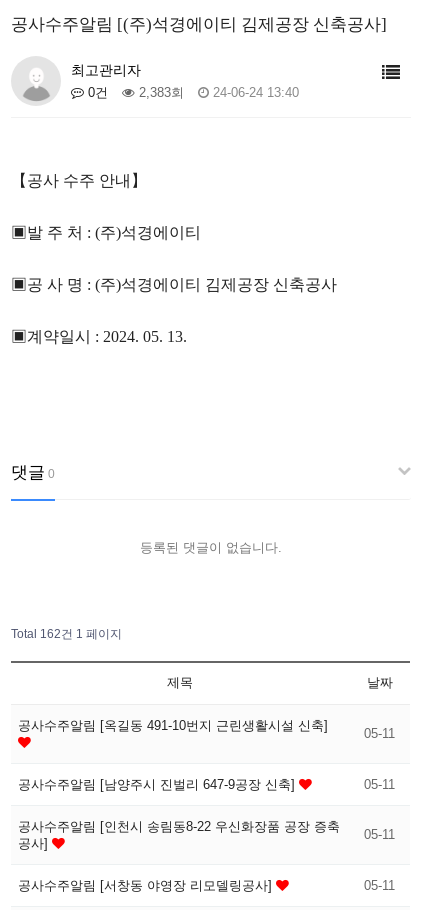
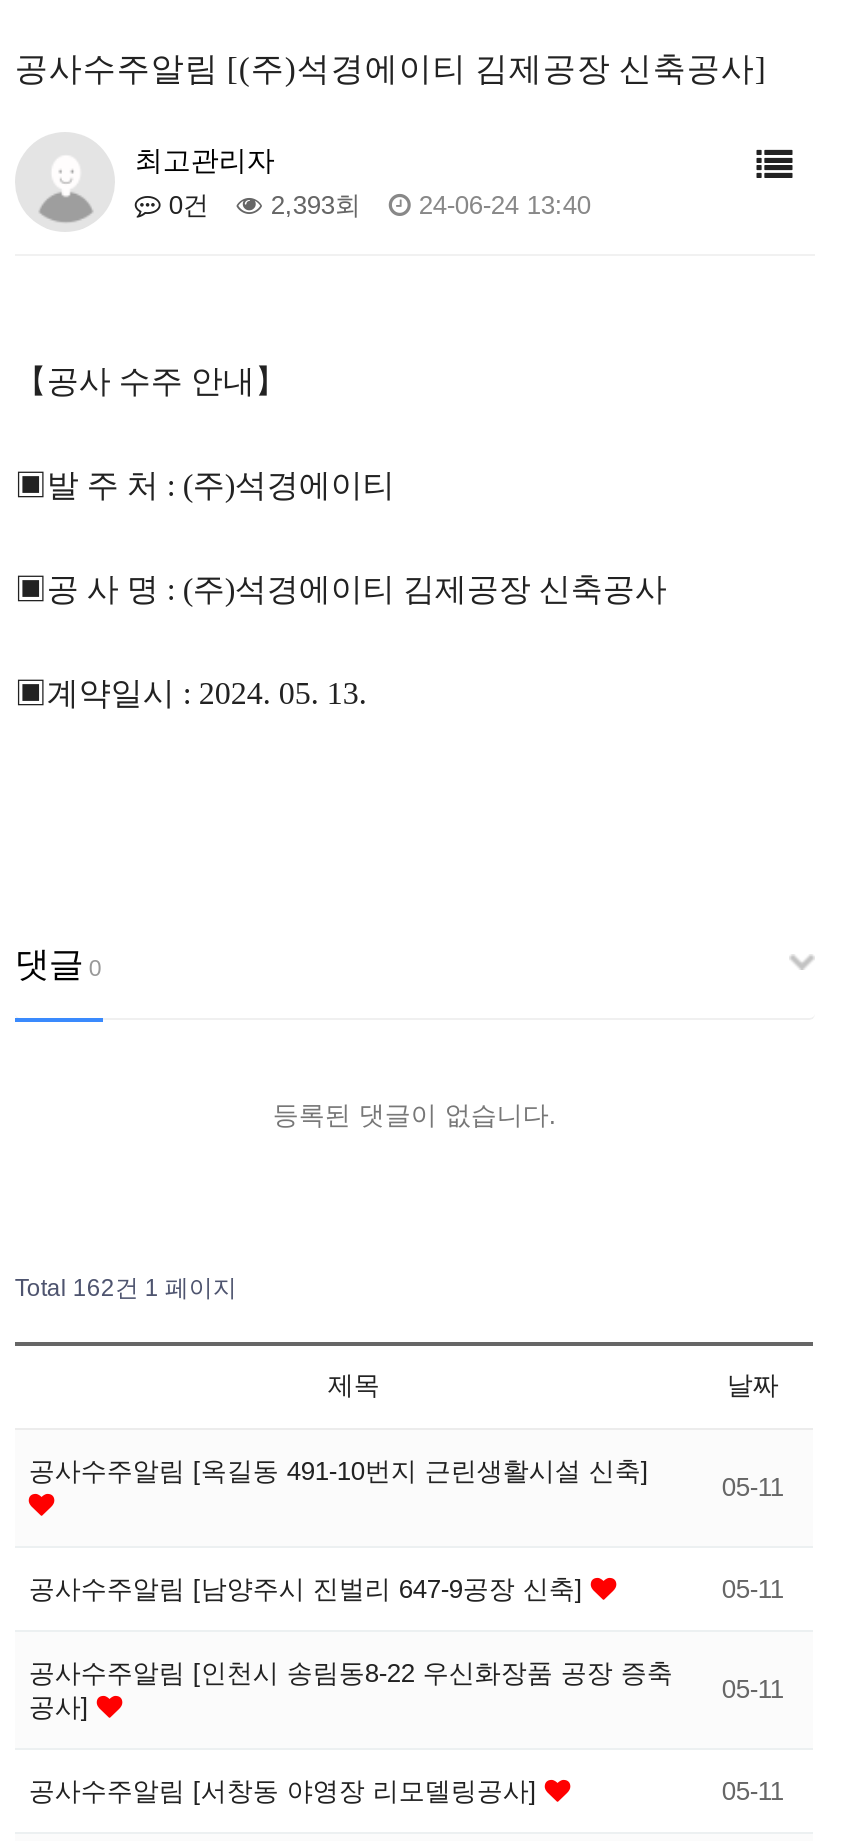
- 0건 2,383회 24-06-24 13:40
+ 0건 2,393회 24-06-24 13:40
